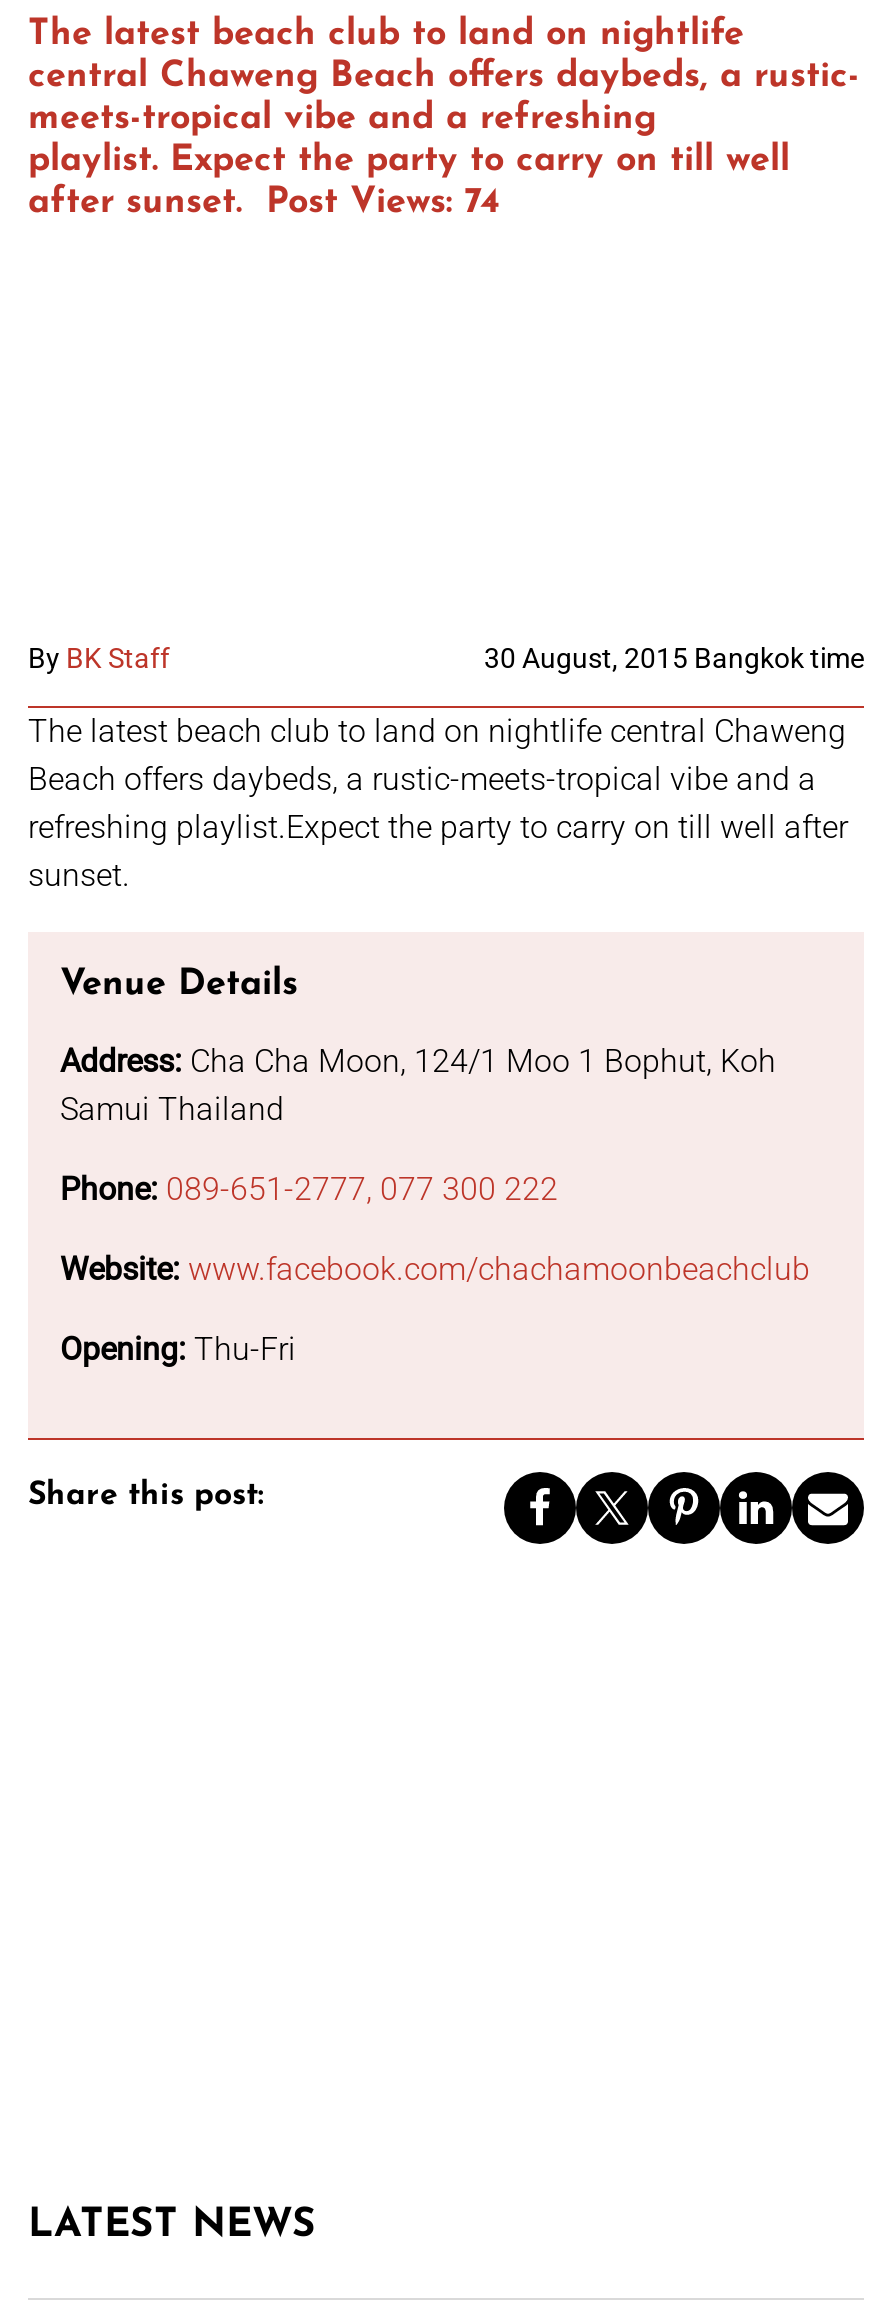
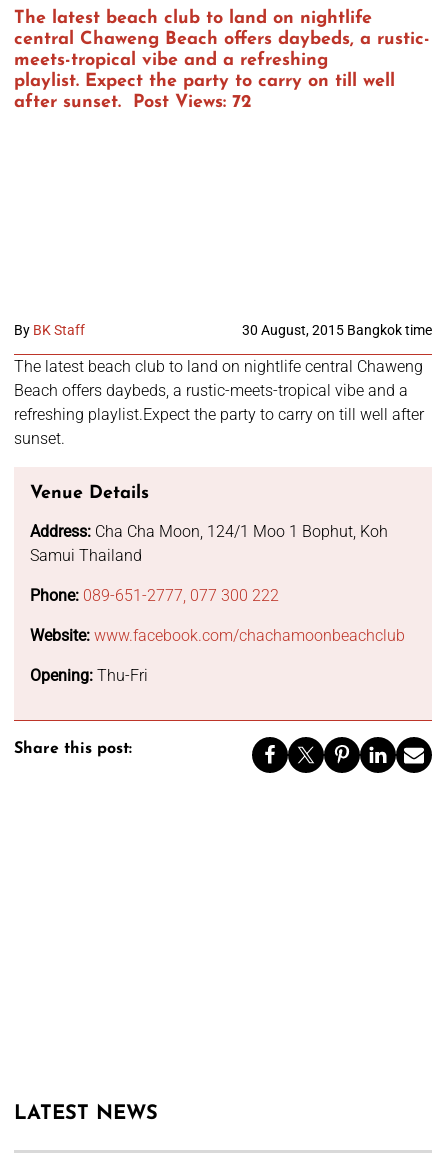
- after sunset. Post Views: 74
+ after sunset. Post Views: 72
